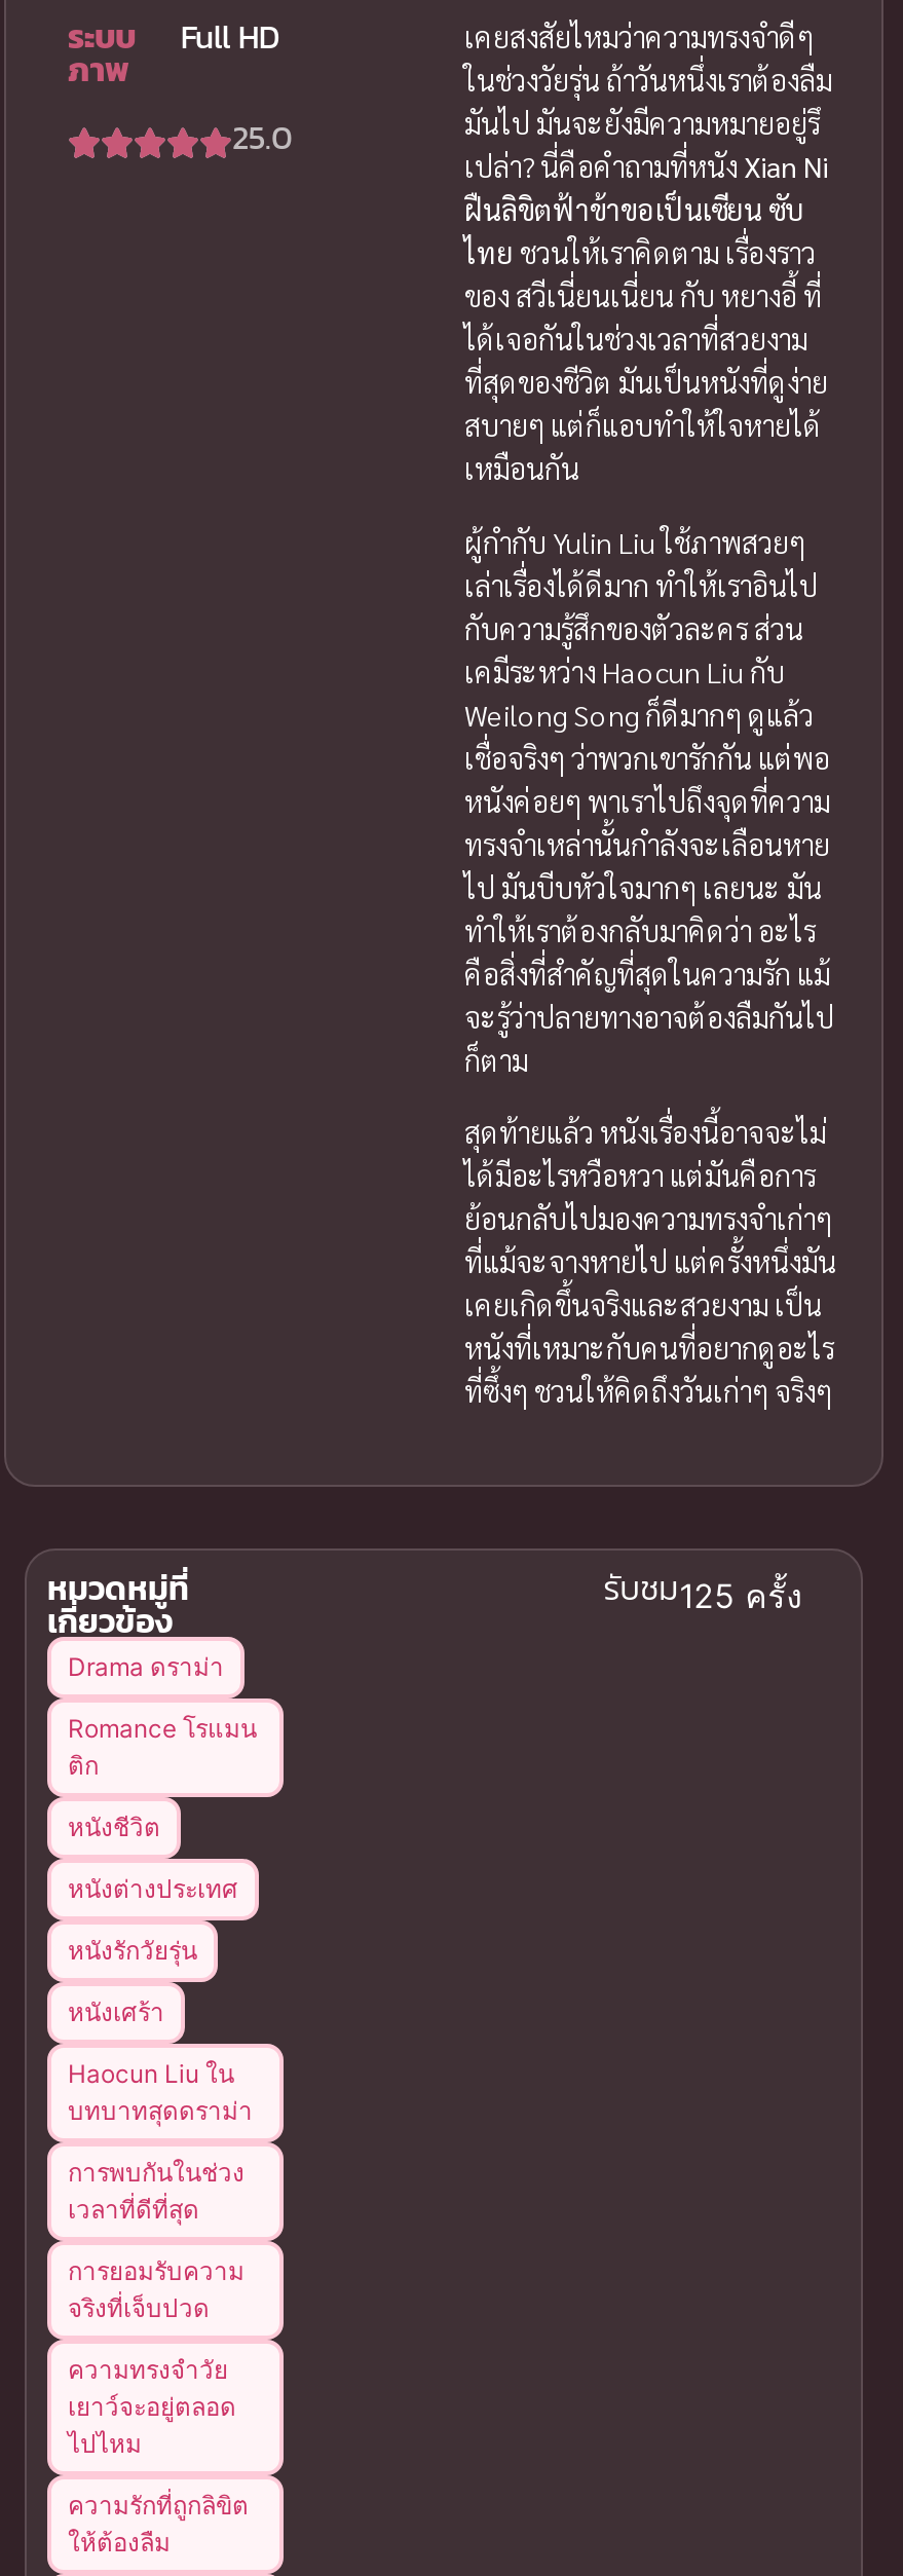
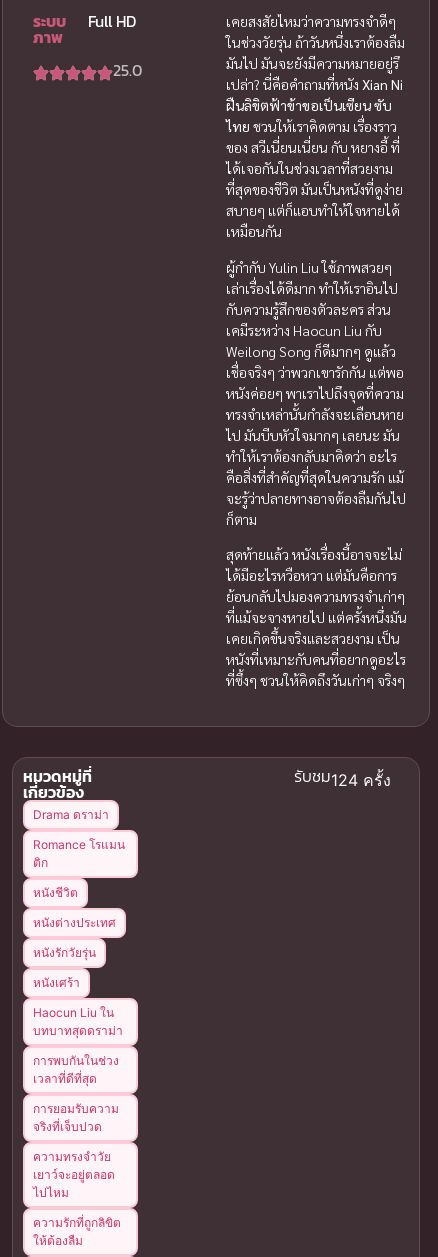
- รับชม125 ครั้ง
+ รับชม124 ครั้ง
